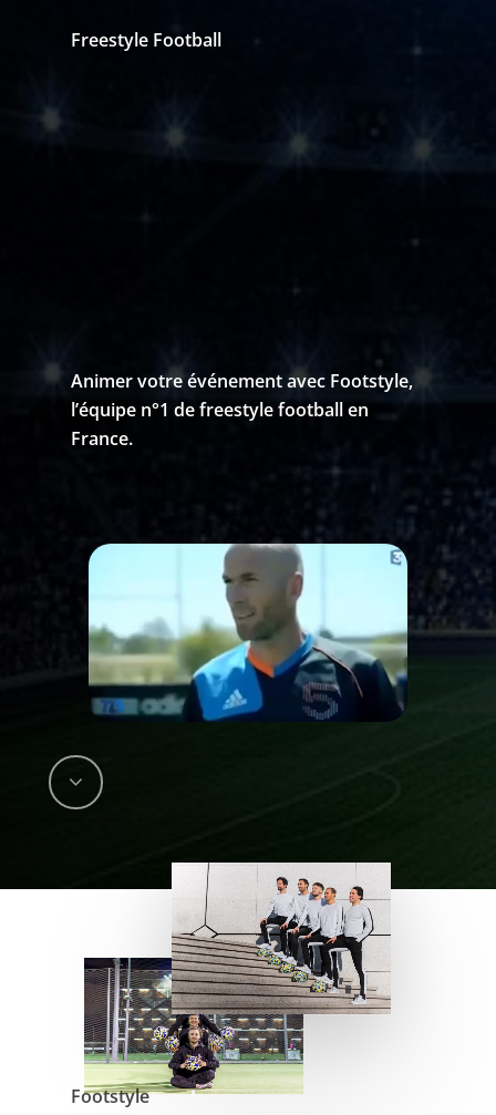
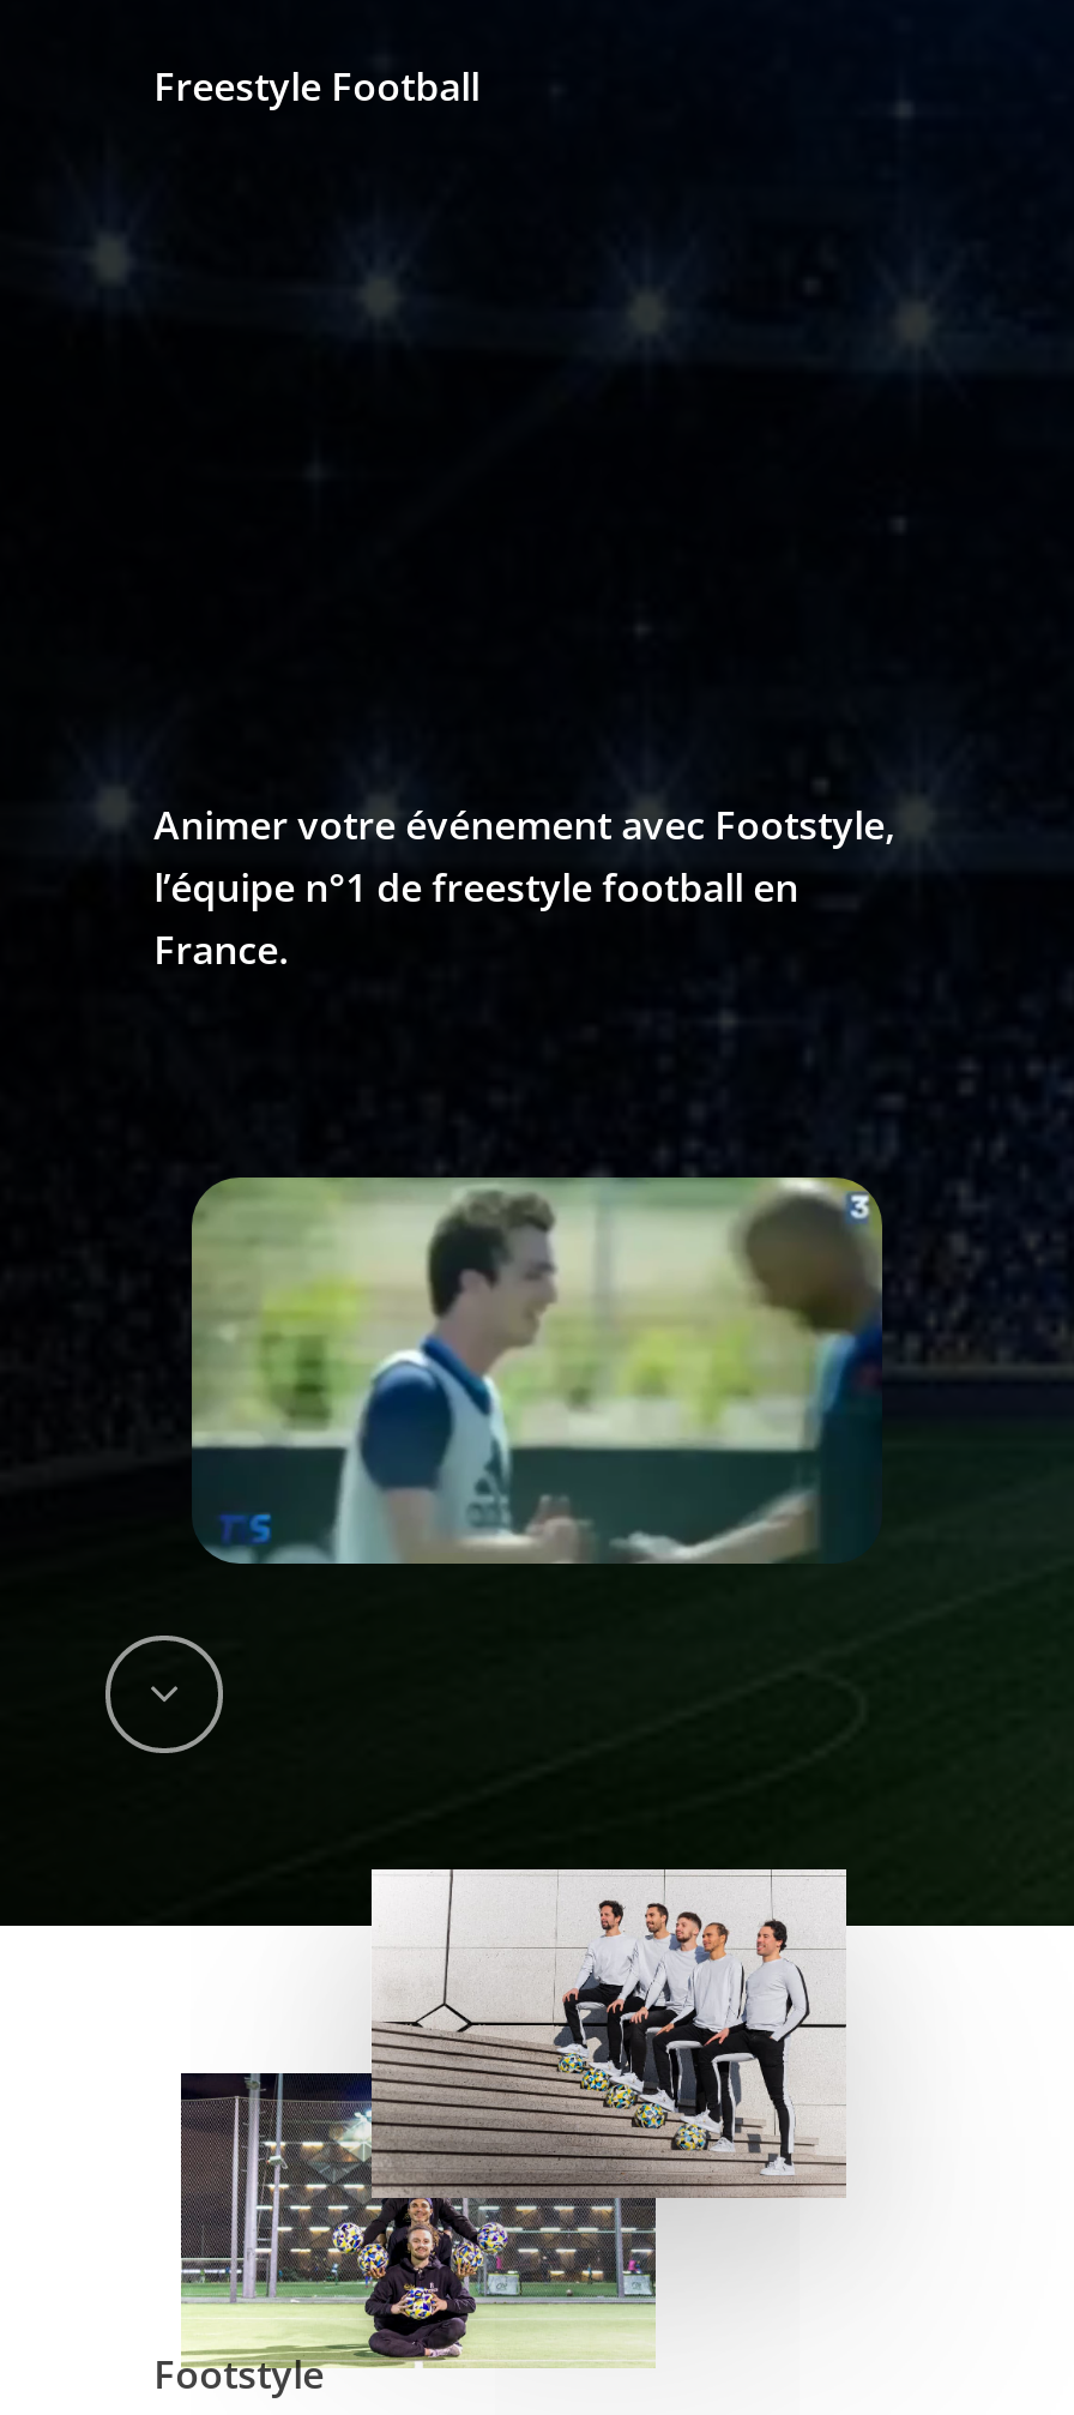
- [image]
+ [image]
